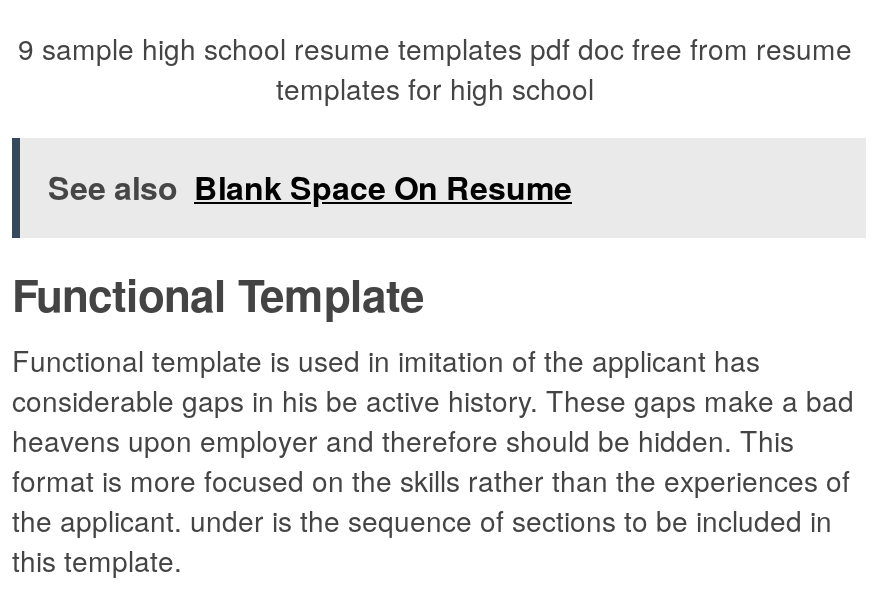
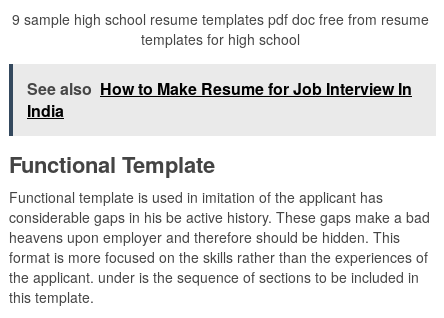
- See also Blank Space On Resume
+ See also How to Make Resume for Job Interview In
+ India
